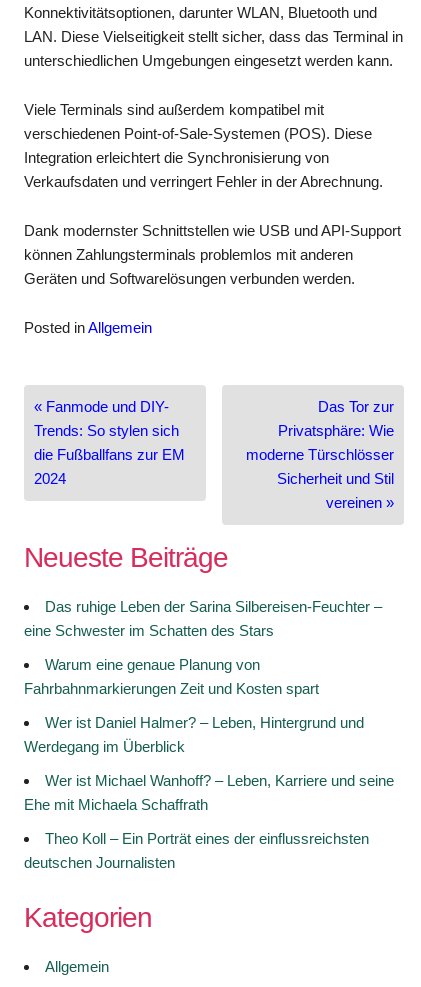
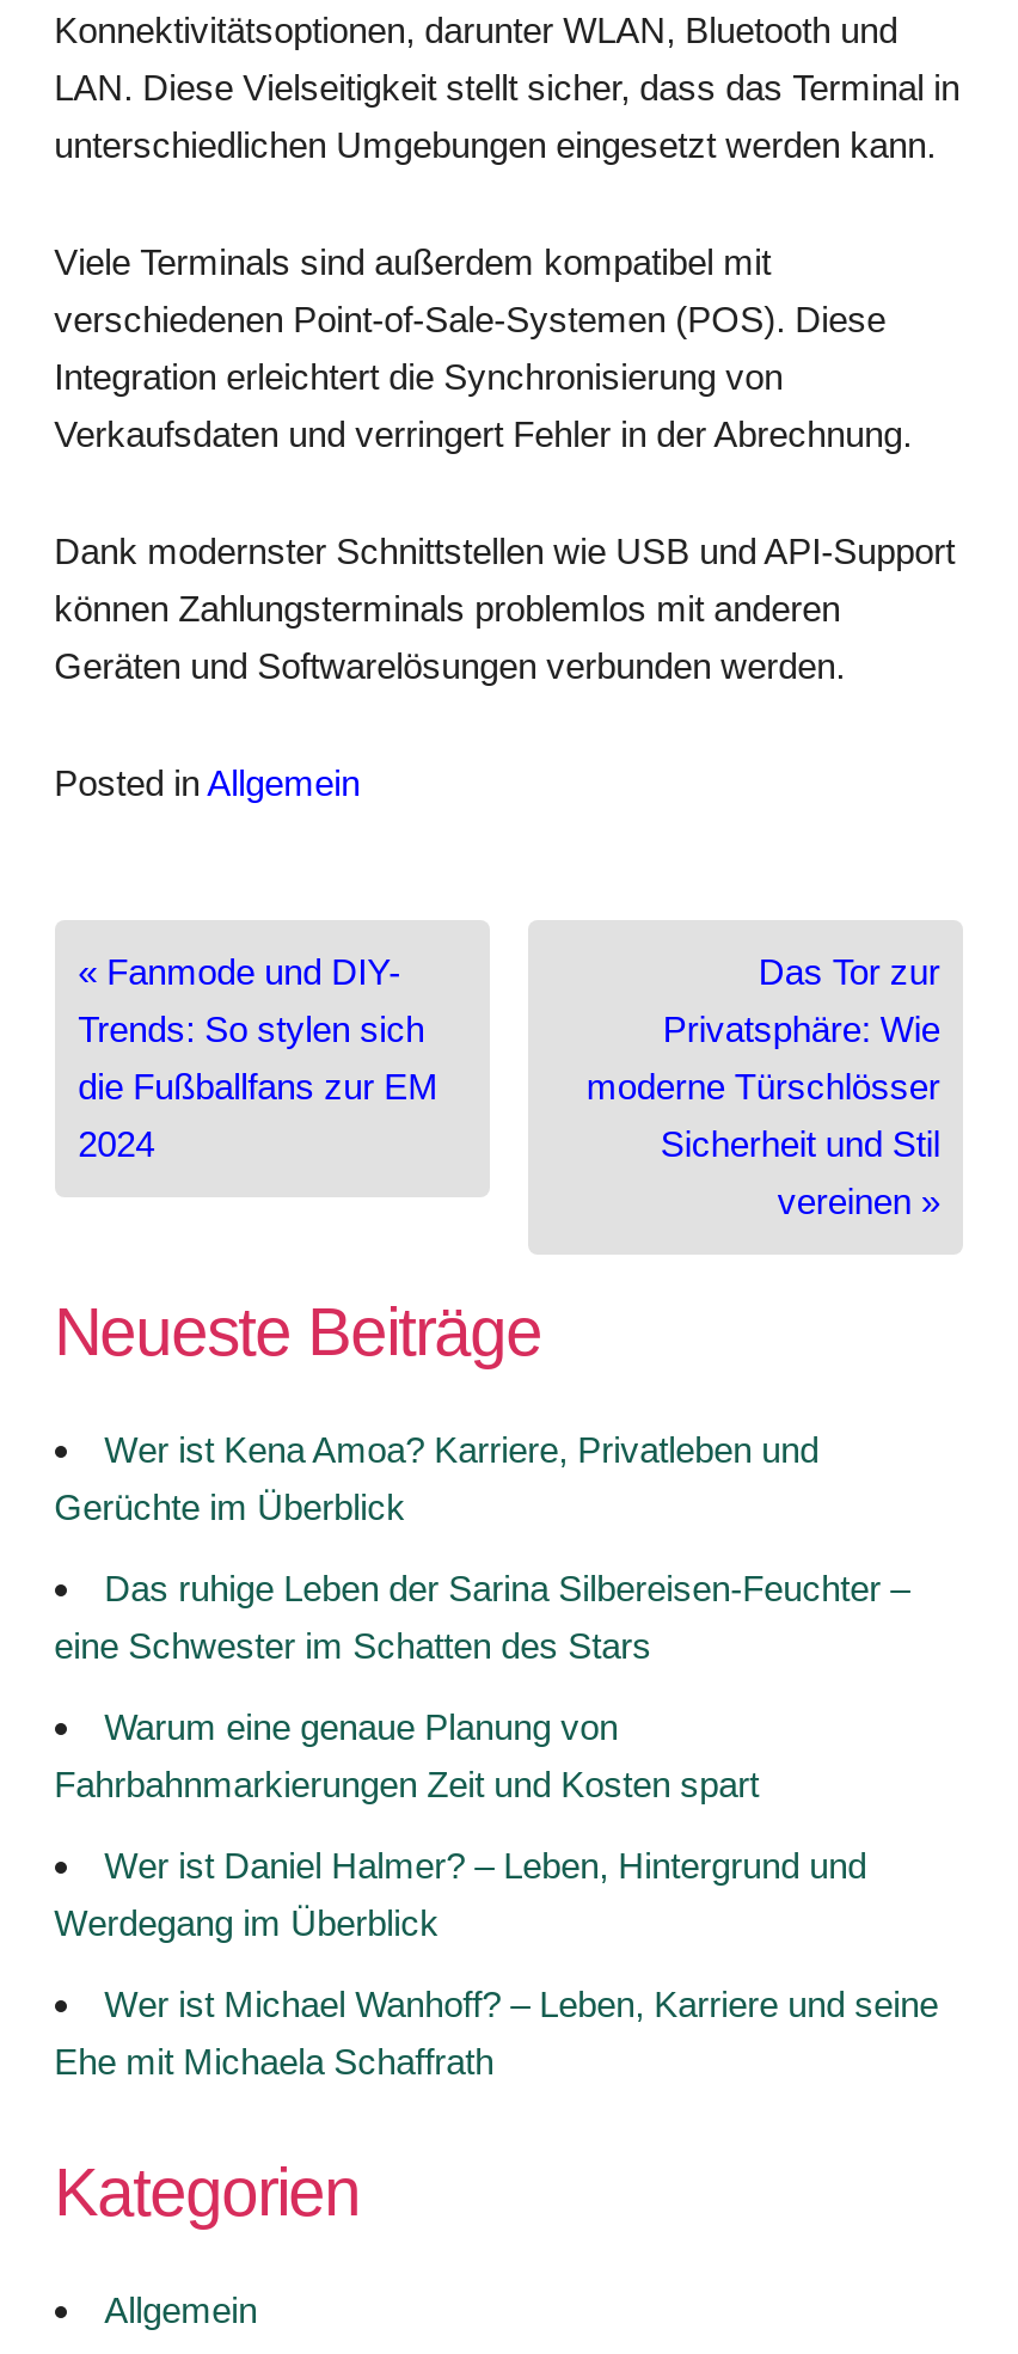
+ Wer ist Kena Amoa? Karriere, Privatleben und
+ Gerüchte im Überblick

moved down: Das ruhige Leben der Sarina Silbereisen-Feuchter – | eine Schwester im Schatten des Stars | Warum eine genaue Planung von | Fahrbahnmarkierungen Zeit und Kosten spart | Wer ist Daniel Halmer? – Leben, Hintergrund und | Werdegang im Überblick | Wer ist Michael Wanhoff? – Leben, Karriere und seine | Ehe mit Michaela Schaffrath

- Theo Koll – Ein Porträt eines der einflussreichsten
- deutschen Journalisten
